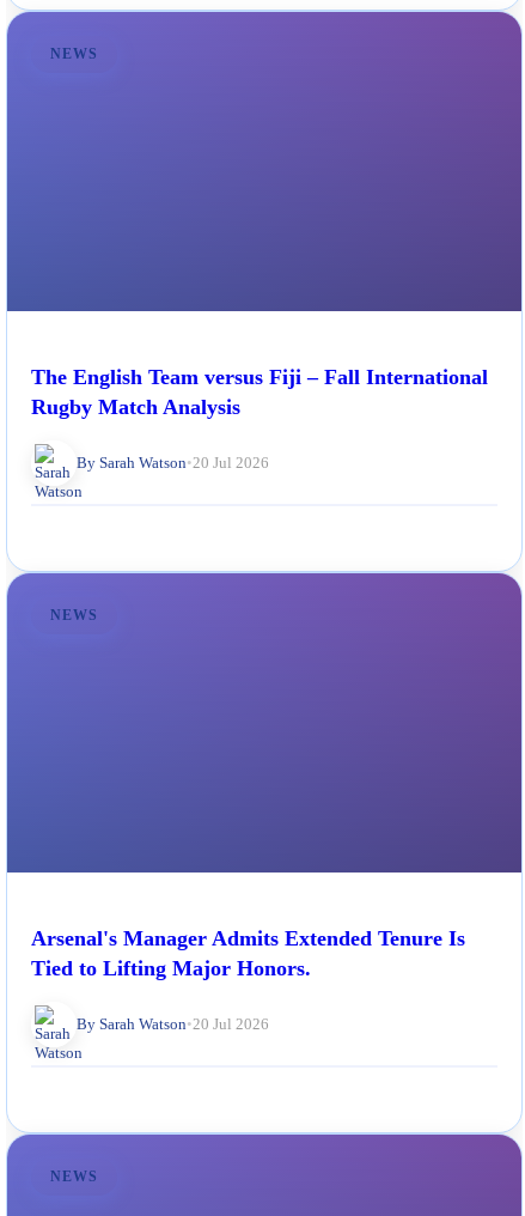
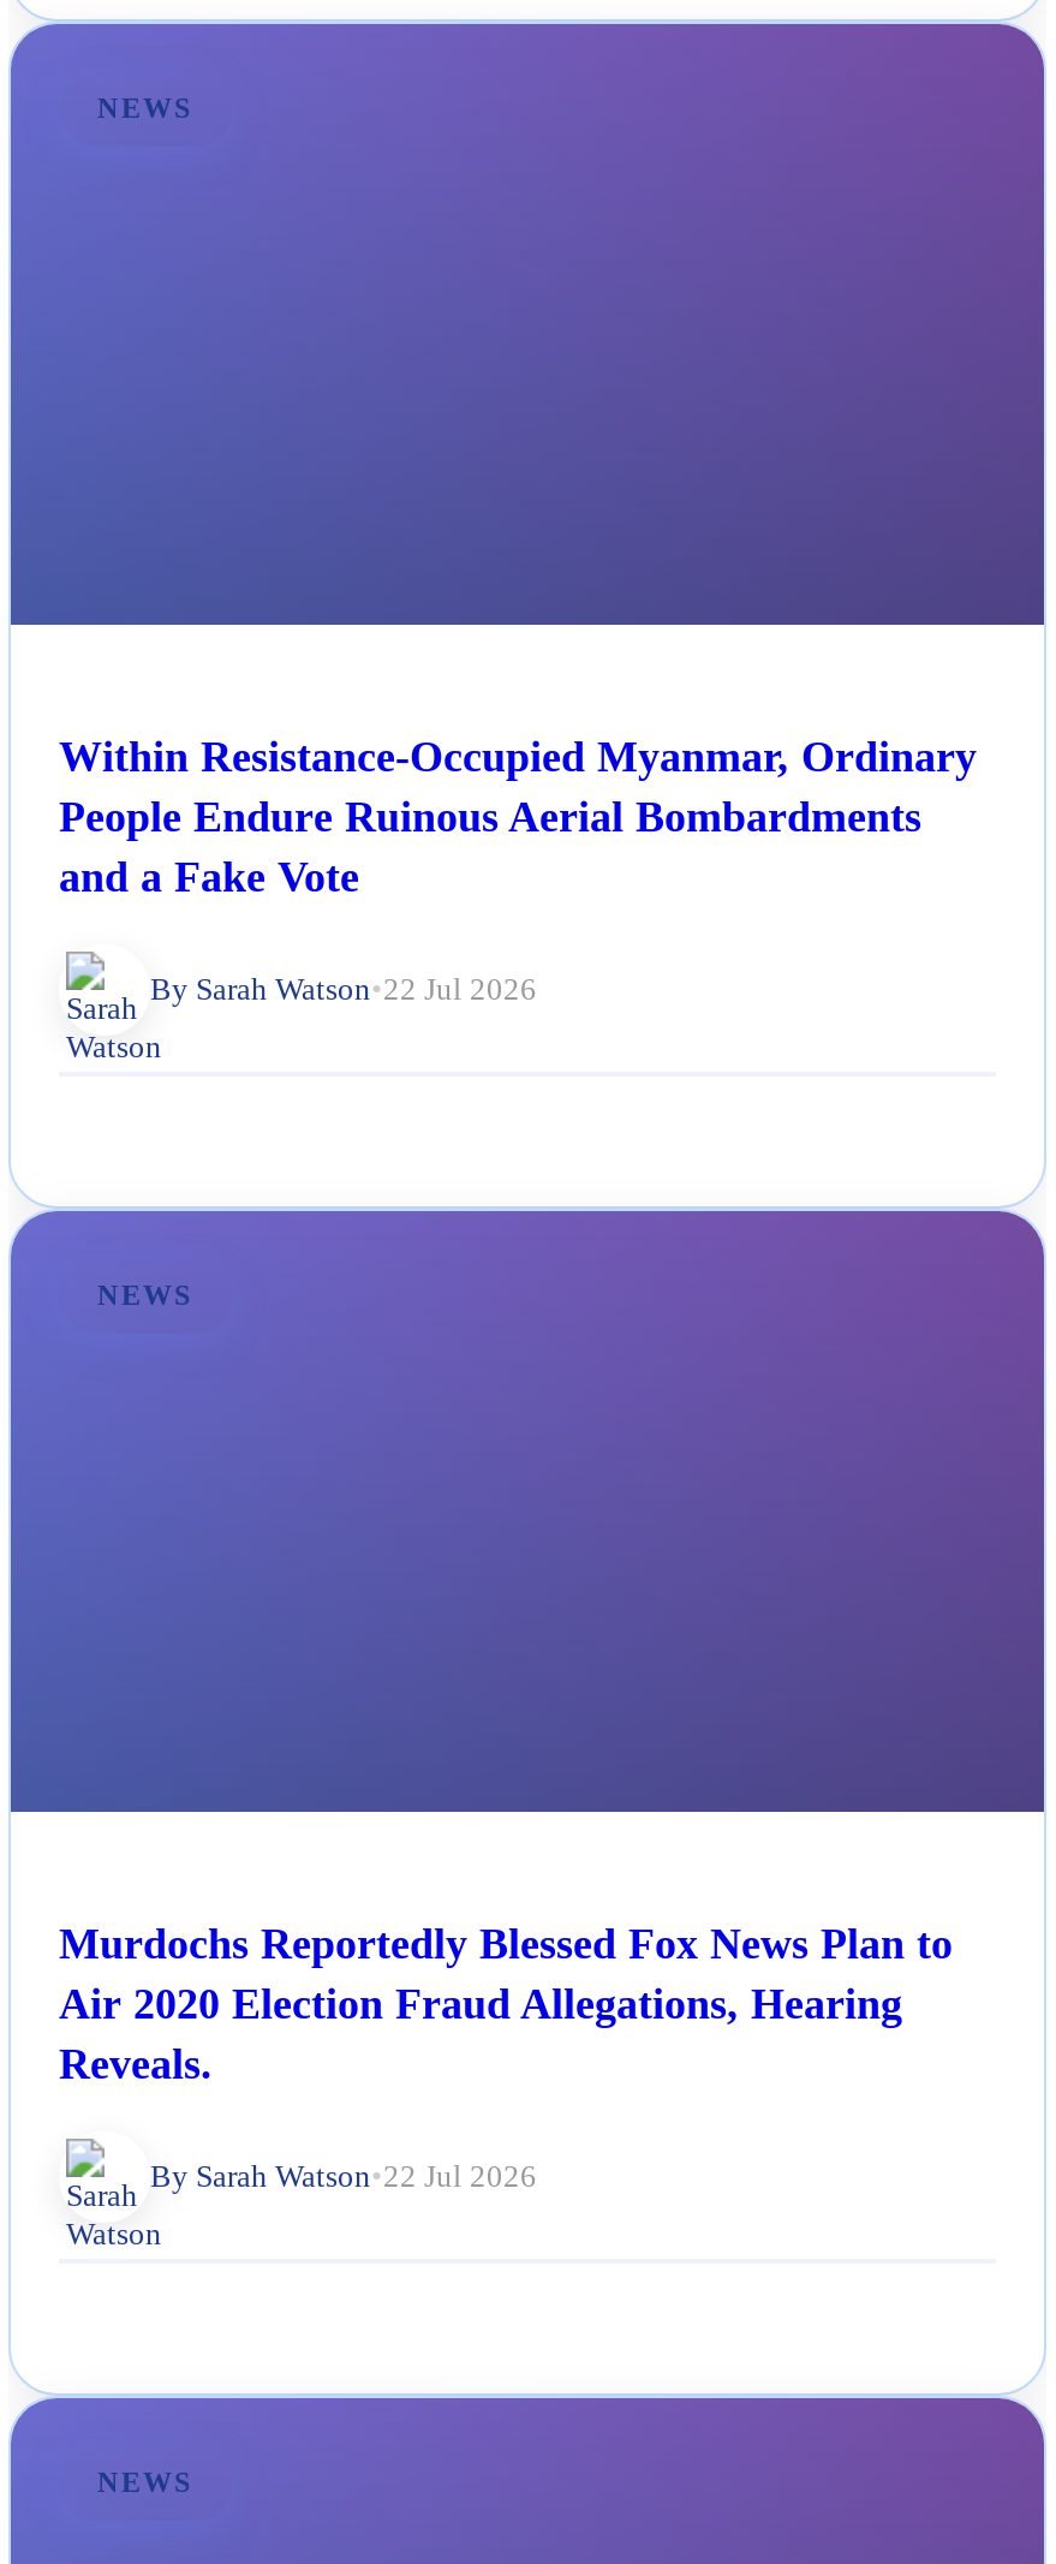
- The English Team versus Fiji – Fall International
- Rugby Match Analysis
+ Within Resistance-Occupied Myanmar, Ordinary
+ People Endure Ruinous Aerial Bombardments
+ and a Fake Vote

- By Sarah Watson • 20 Jul 2026
+ By Sarah Watson • 22 Jul 2026

- Arsenal's Manager Admits Extended Tenure Is
- Tied to Lifting Major Honors.
+ Murdochs Reportedly Blessed Fox News Plan to
+ Air 2020 Election Fraud Allegations, Hearing
+ Reveals.

- By Sarah Watson • 20 Jul 2026
+ By Sarah Watson • 22 Jul 2026
